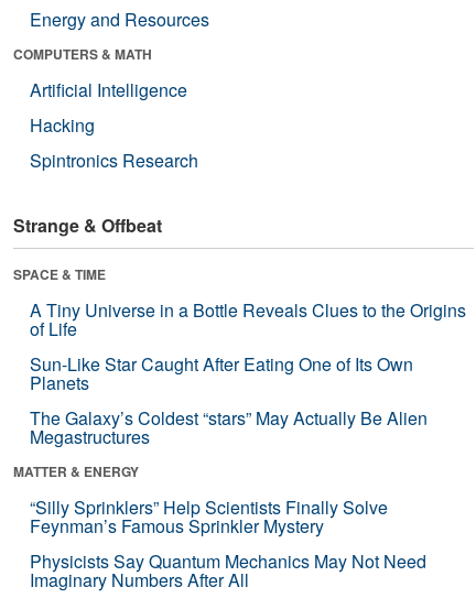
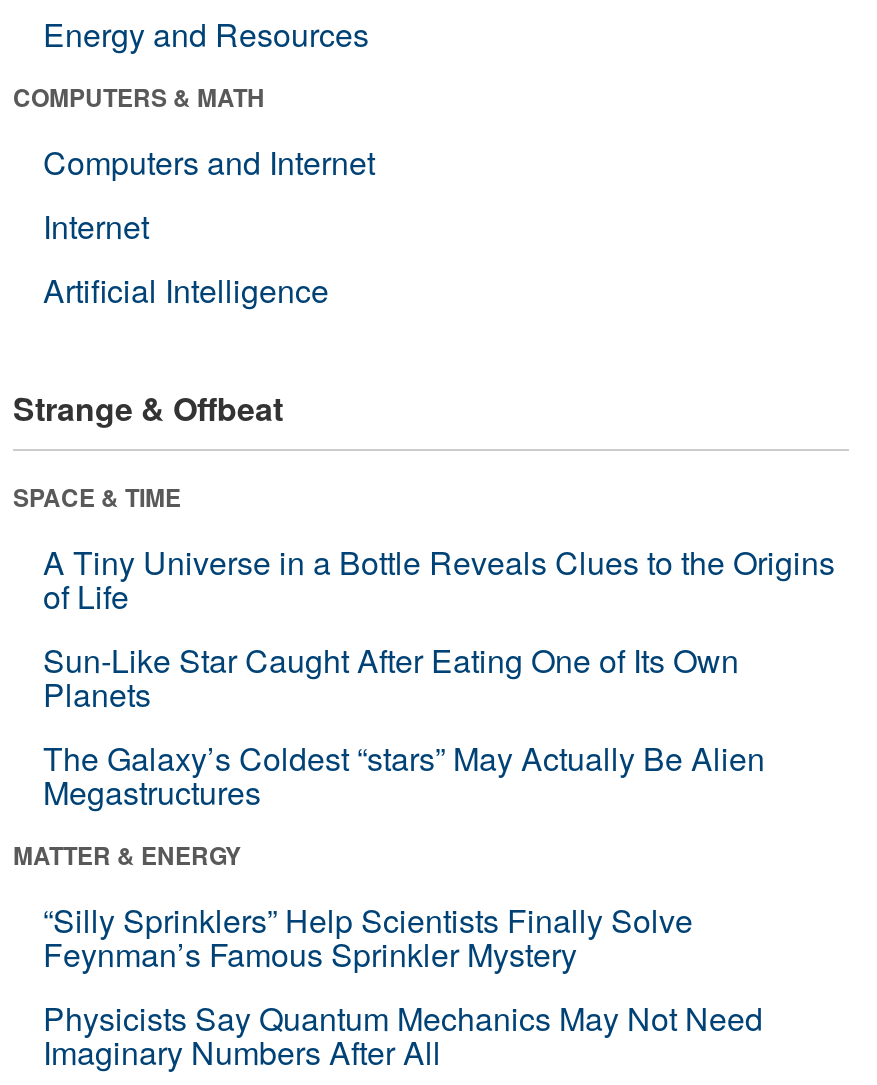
+ Computers and Internet
+ Internet

moved down: Artificial Intelligence

- Hacking
- Spintronics Research
